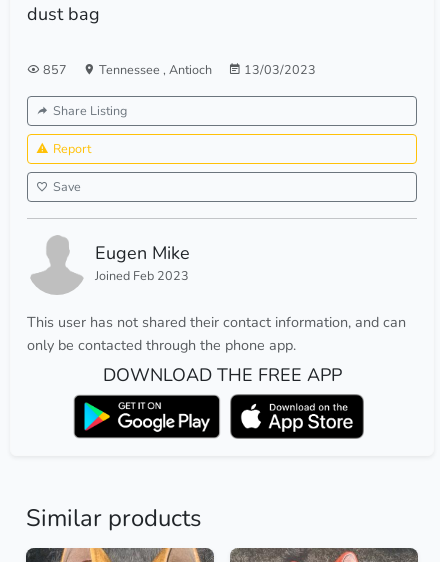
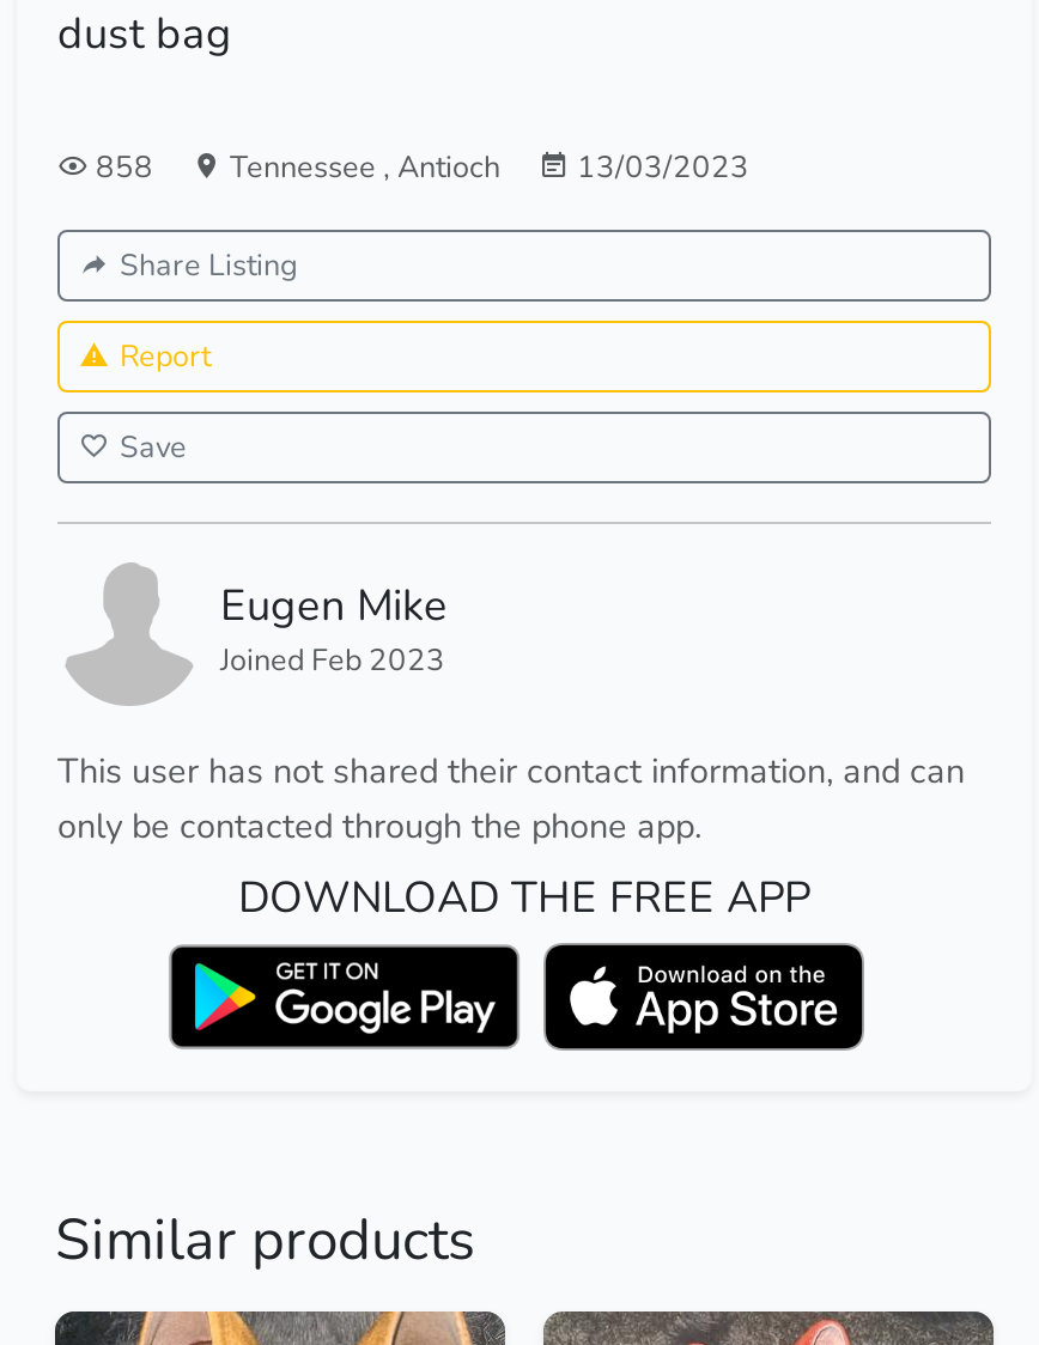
- 857 Tennessee, Antioch 13/03/2023
+ 858 Tennessee, Antioch 13/03/2023
